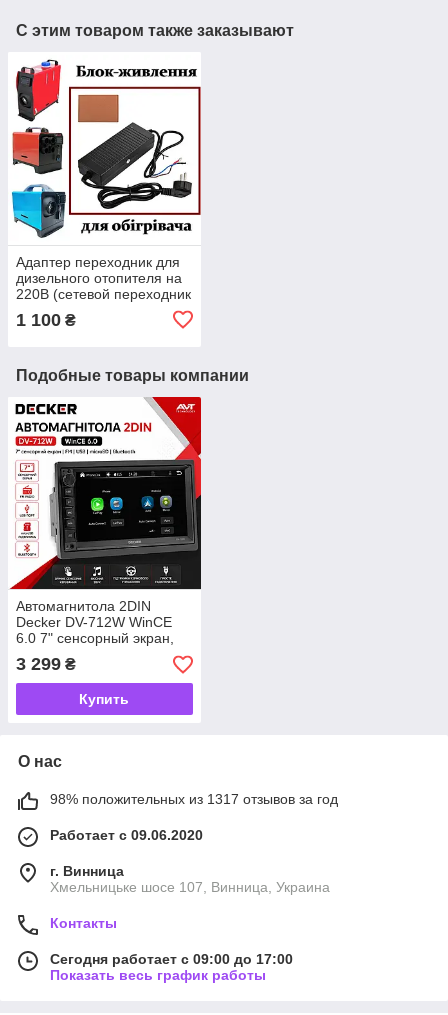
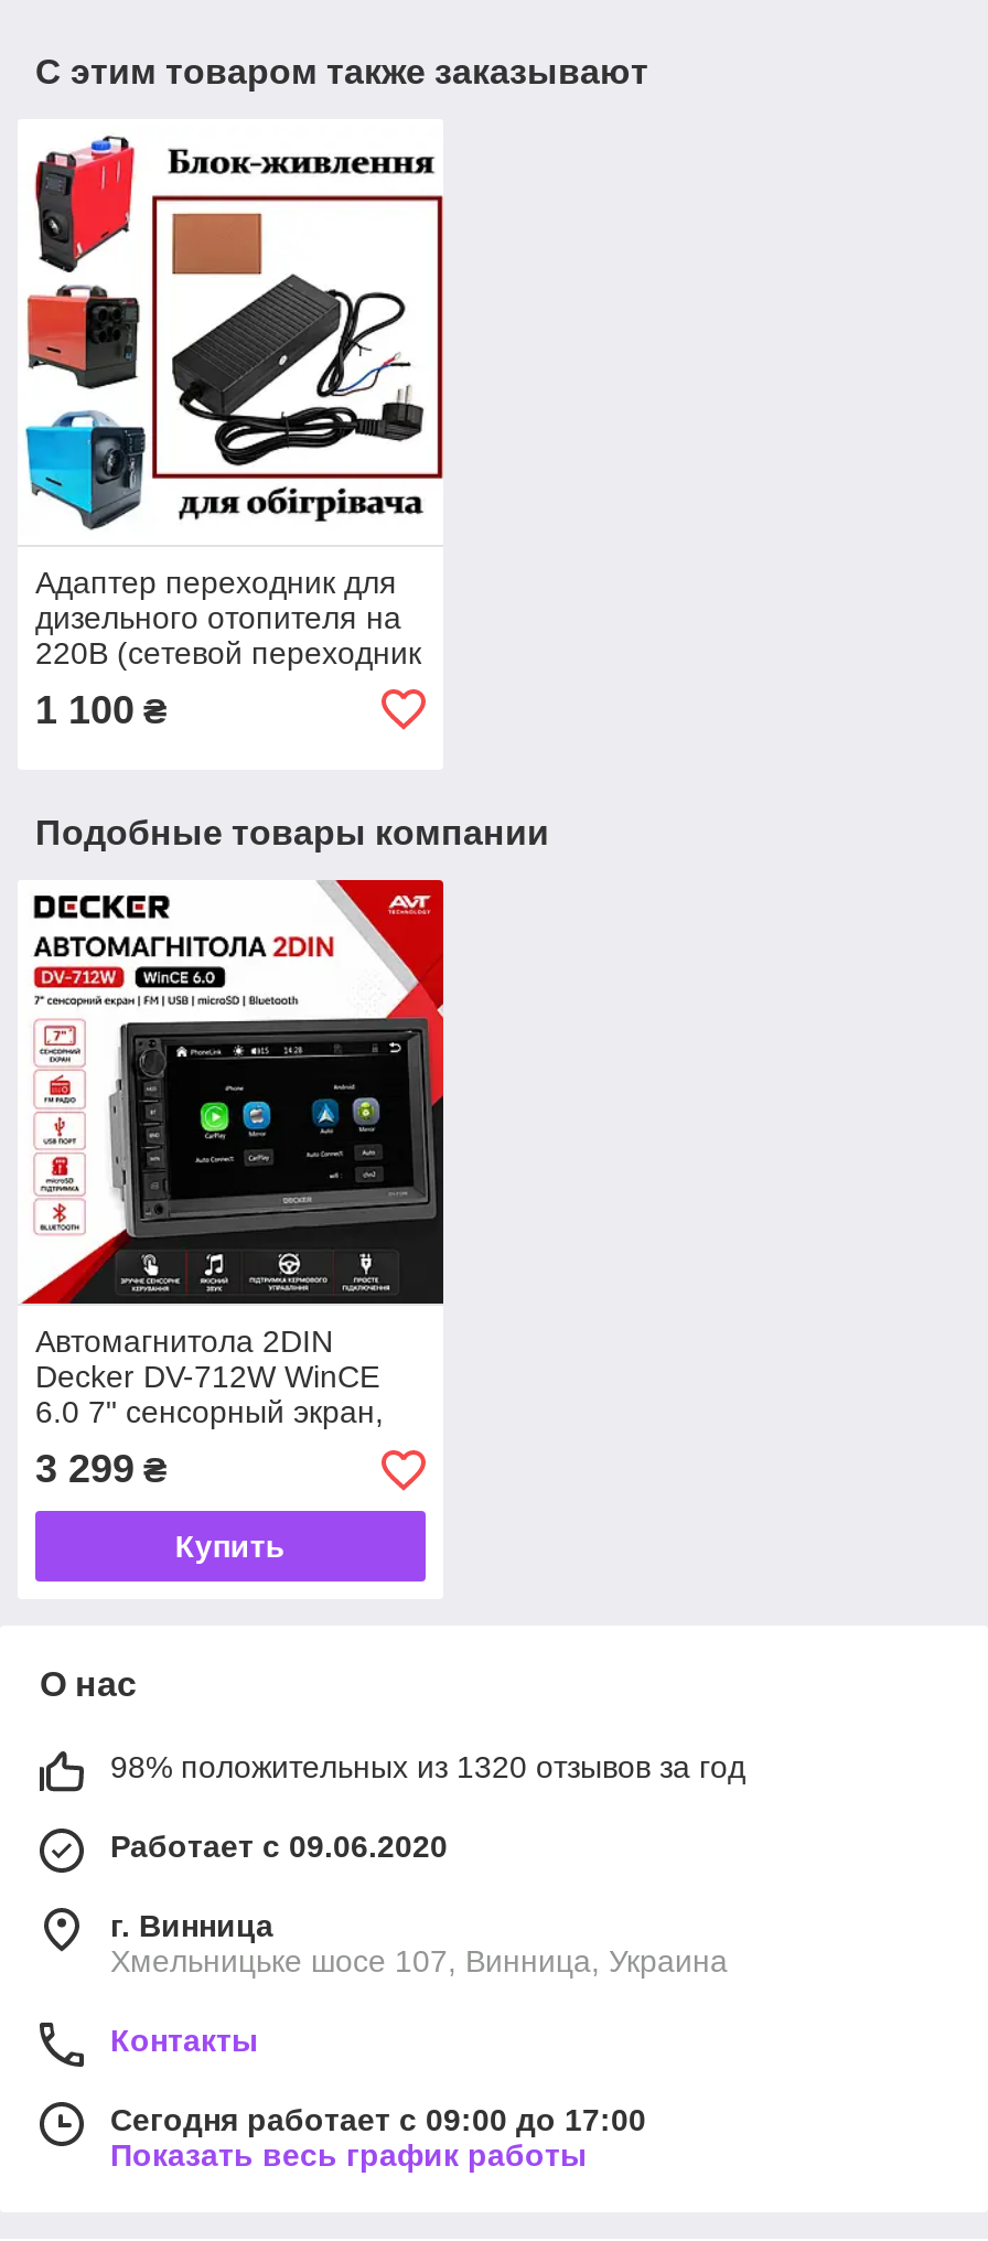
- 98% положительных из 1317 отзывов за год
+ 98% положительных из 1320 отзывов за год
